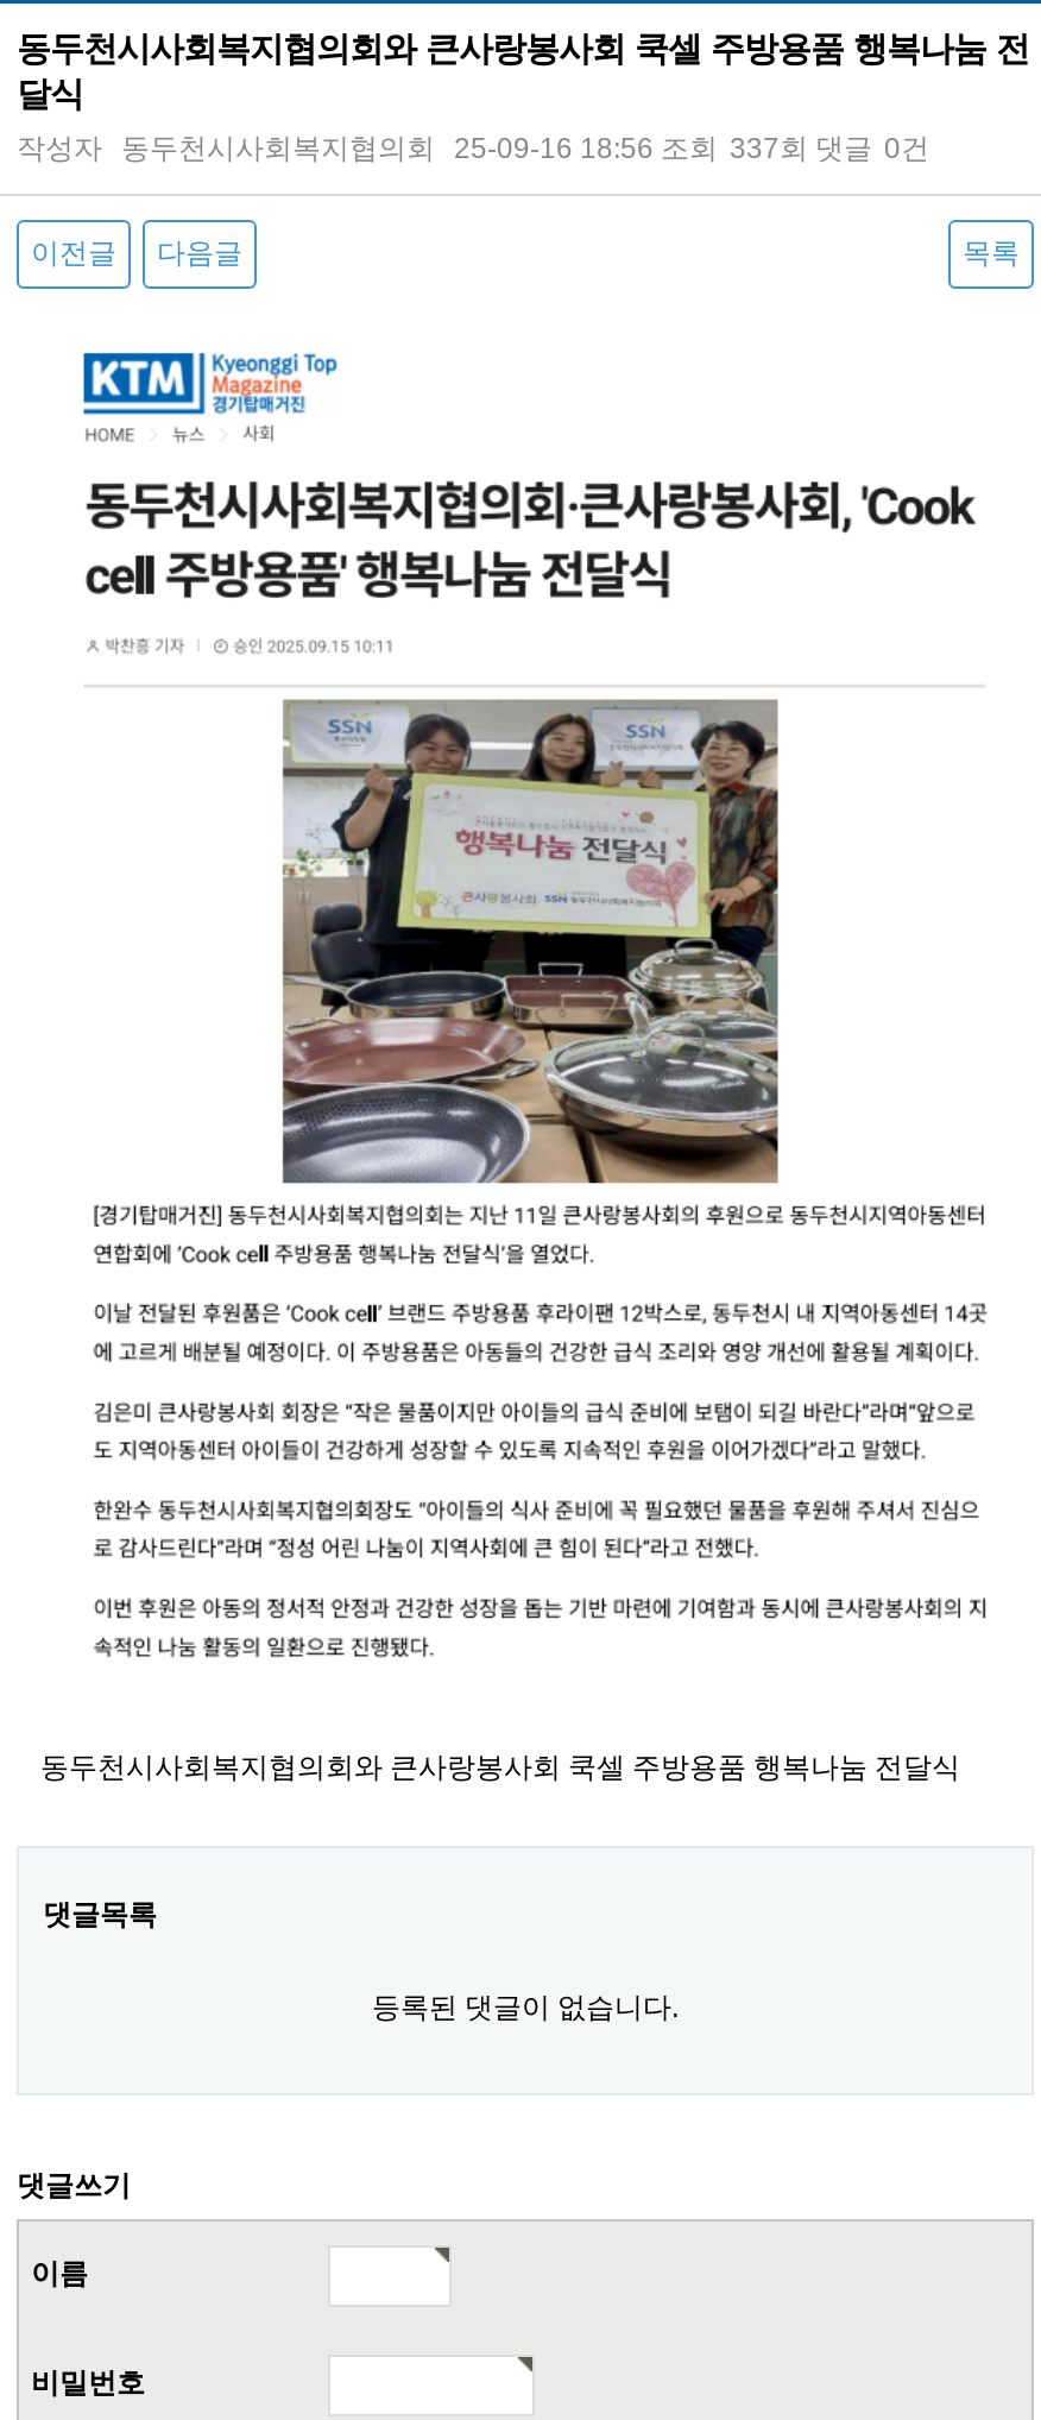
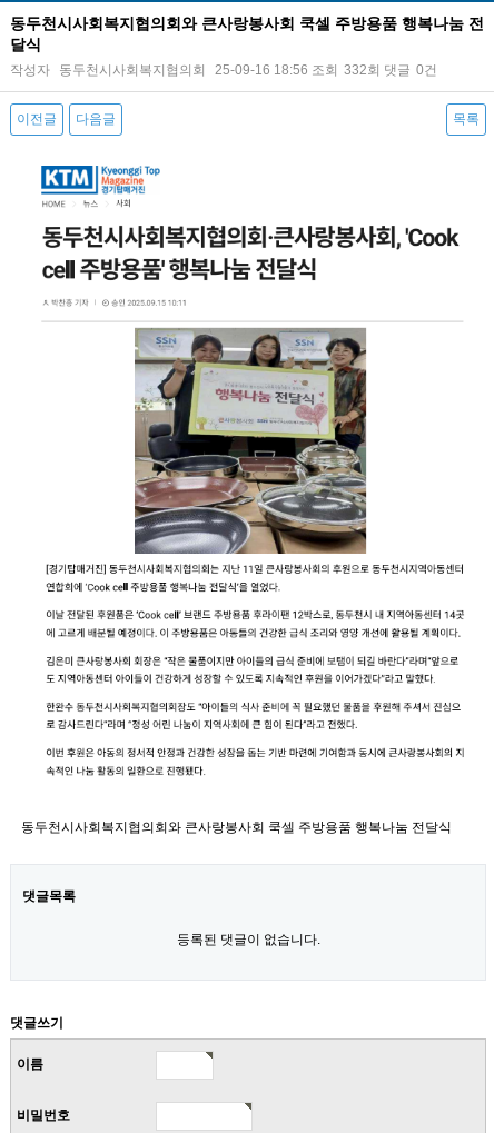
- 작성자 동두천시사회복지협의회 25-09-16 18:56 조회 337회 댓글 0건
+ 작성자 동두천시사회복지협의회 25-09-16 18:56 조회 332회 댓글 0건
